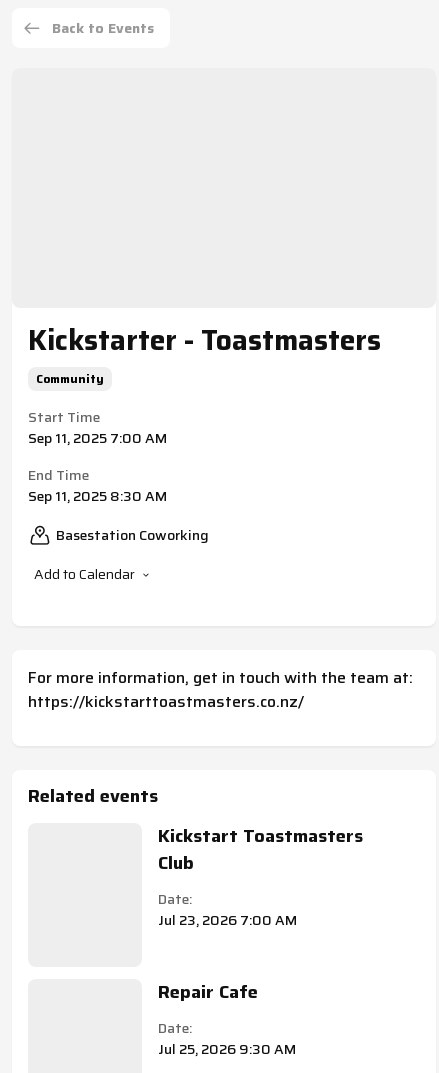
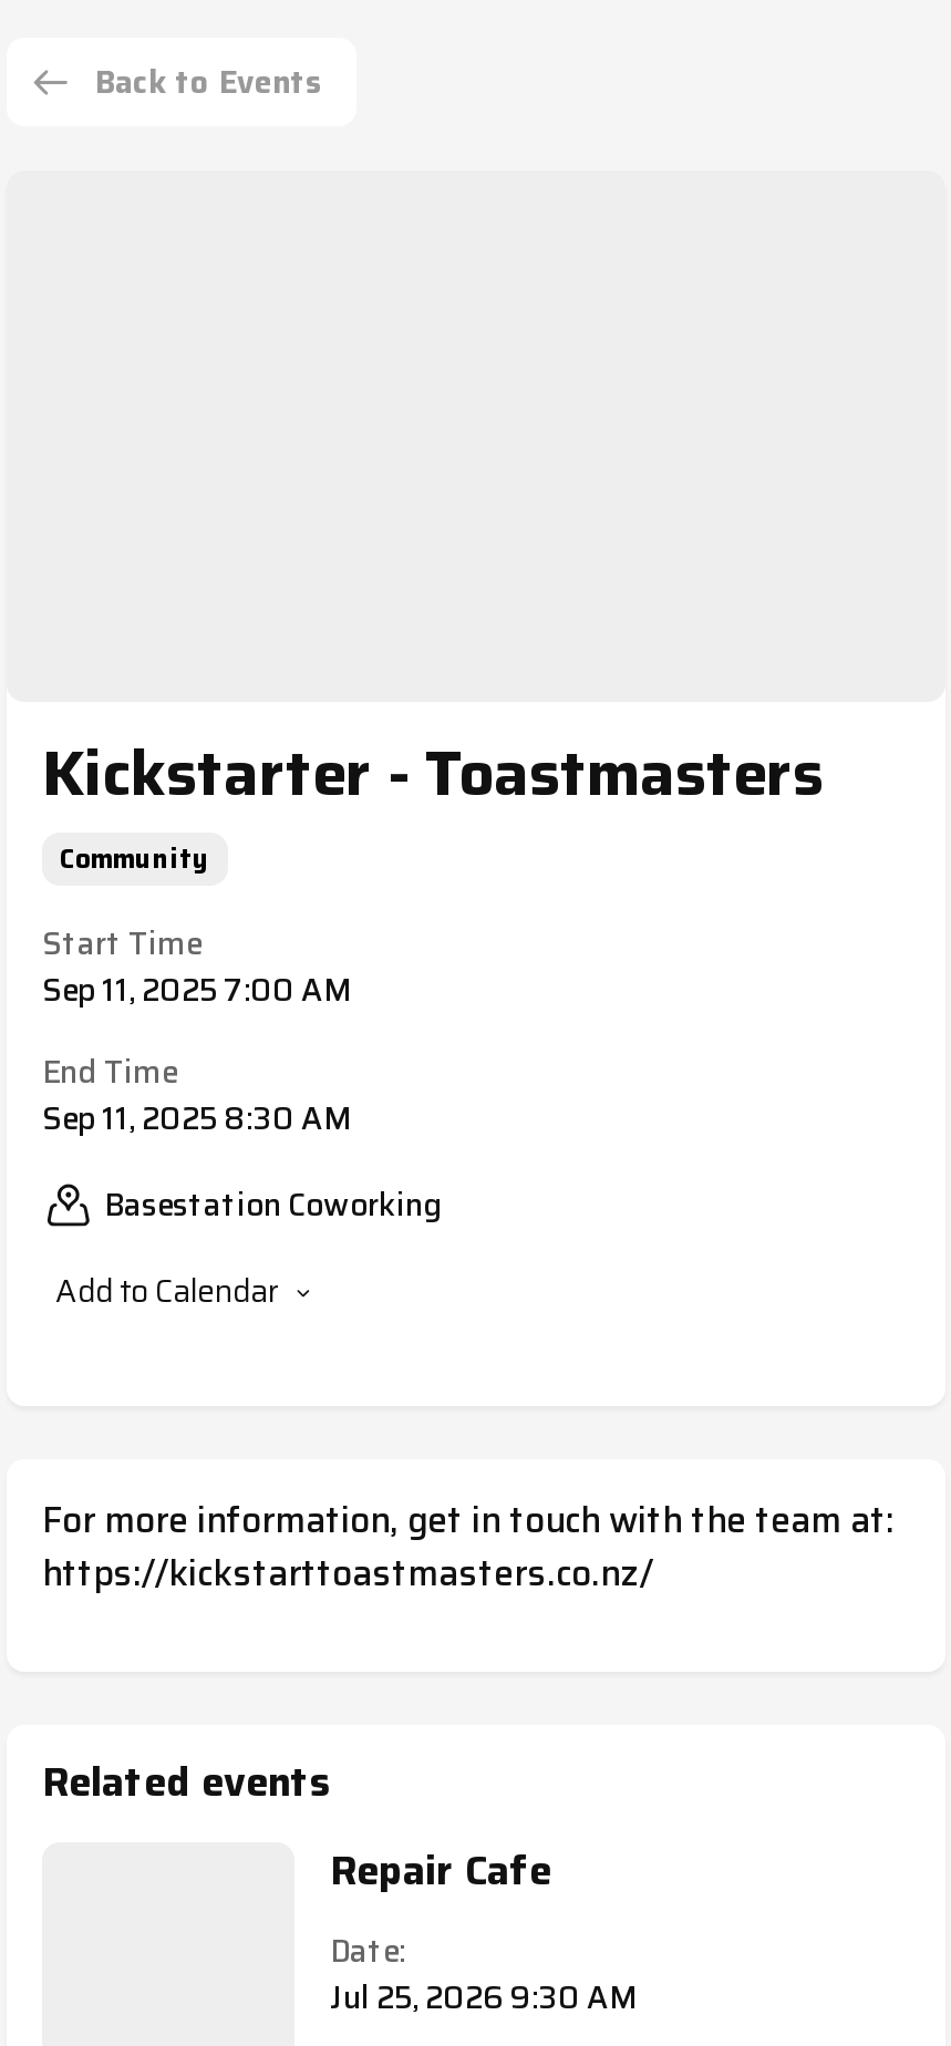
- Kickstart Toastmasters
- Club
- Date:
- Jul 23, 2026 7:00 AM
